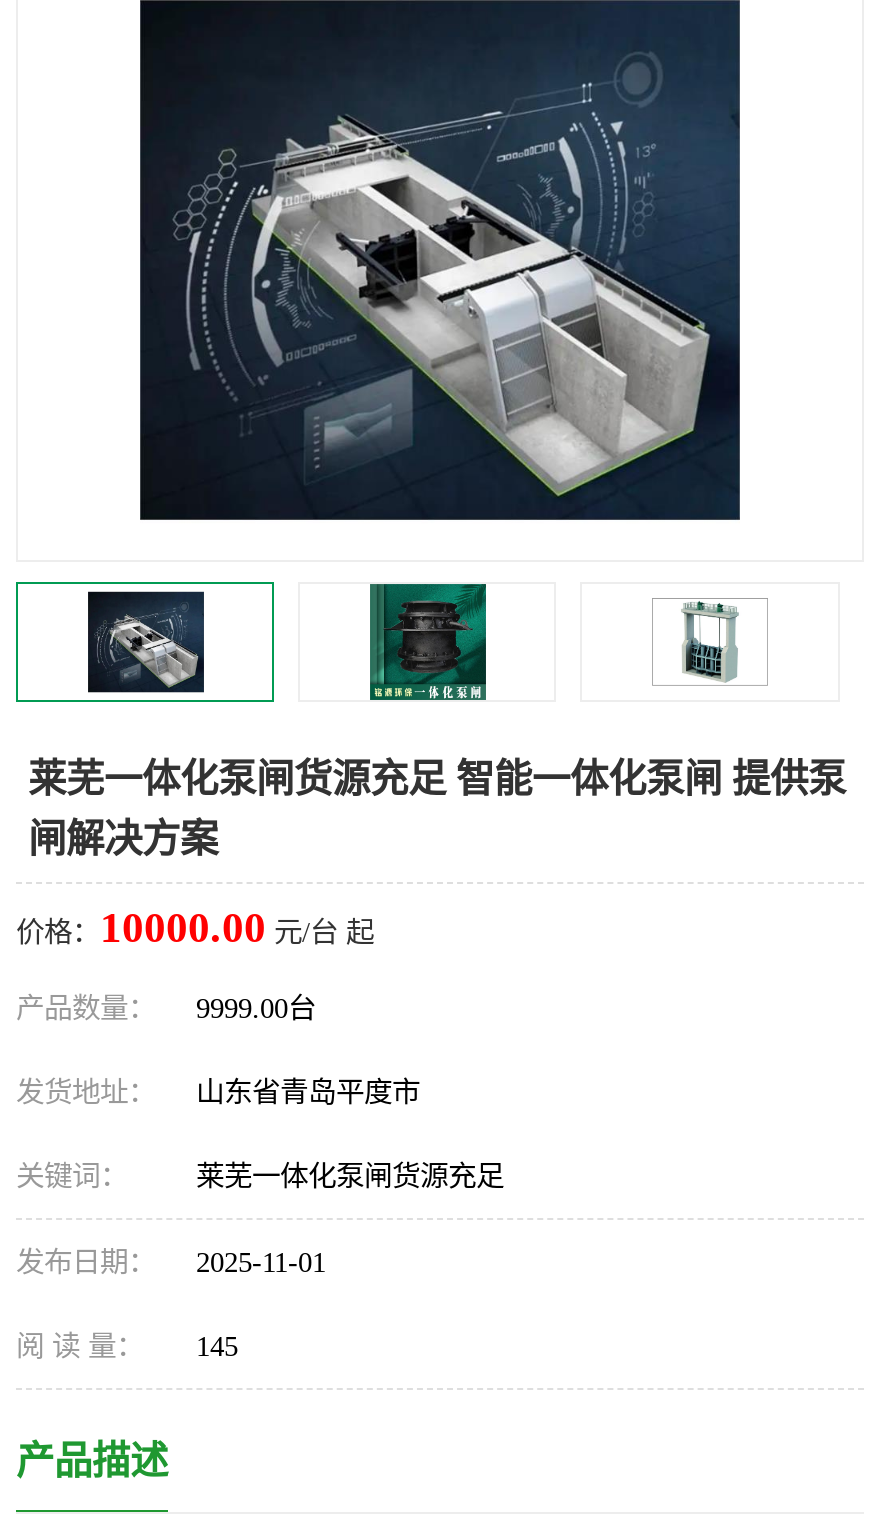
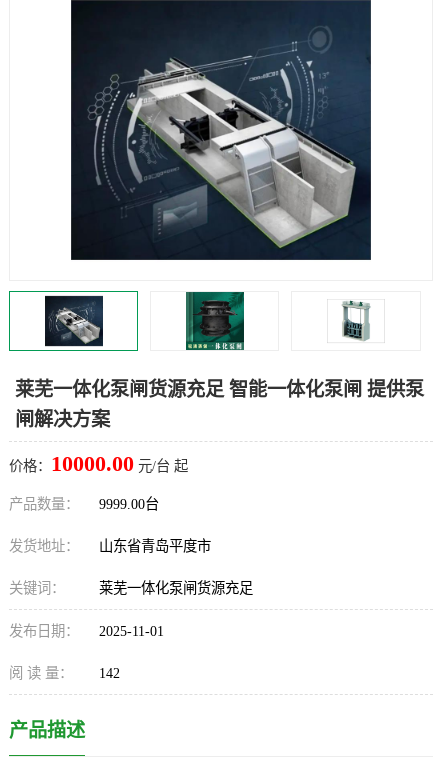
- 阅 读 量： 145
+ 阅 读 量： 142
